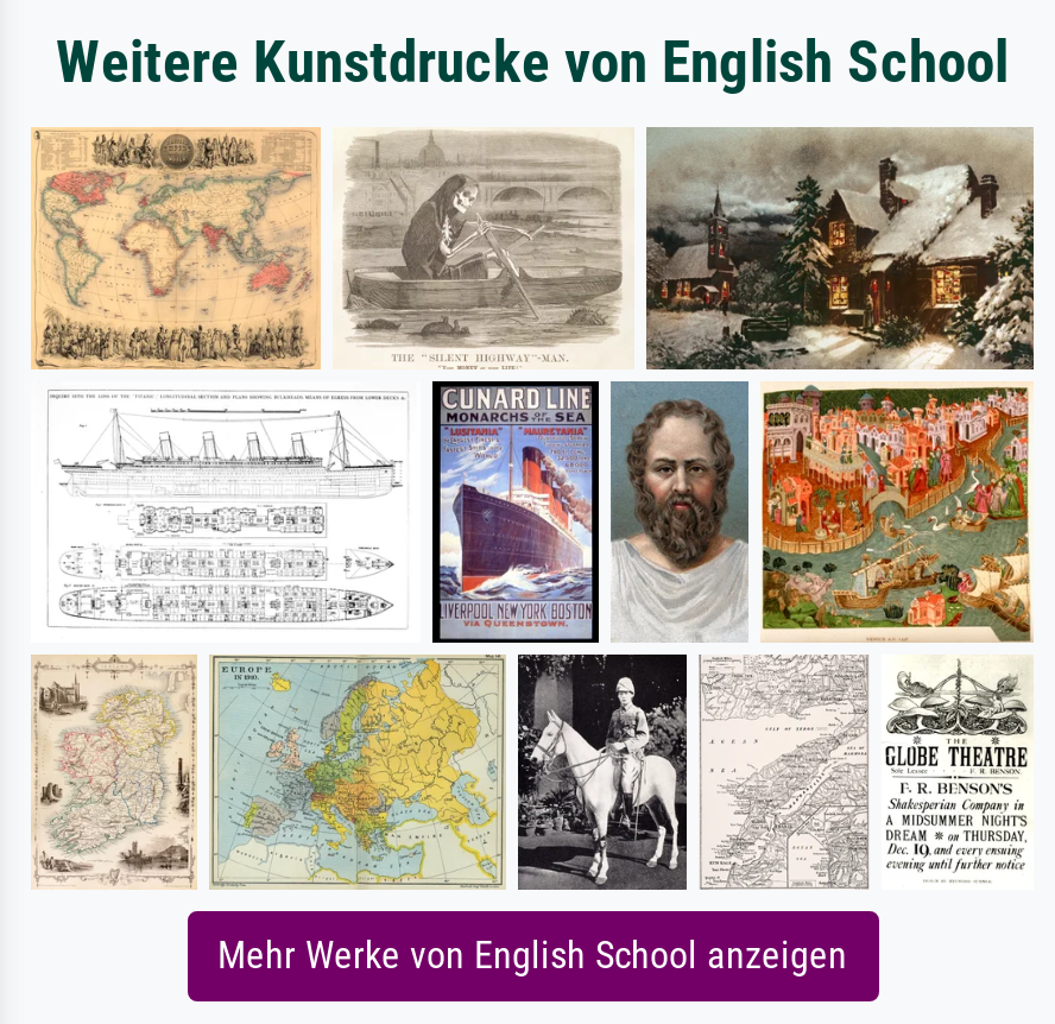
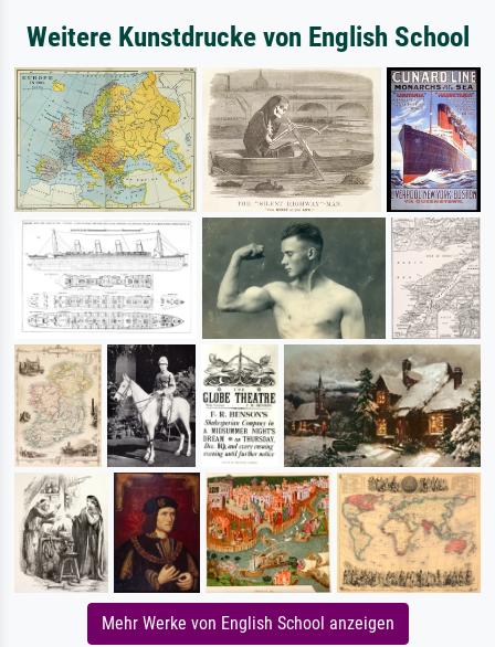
- [image]
+ [image]
